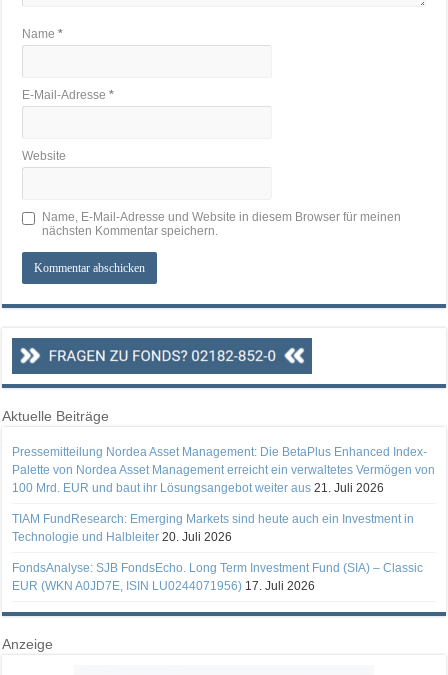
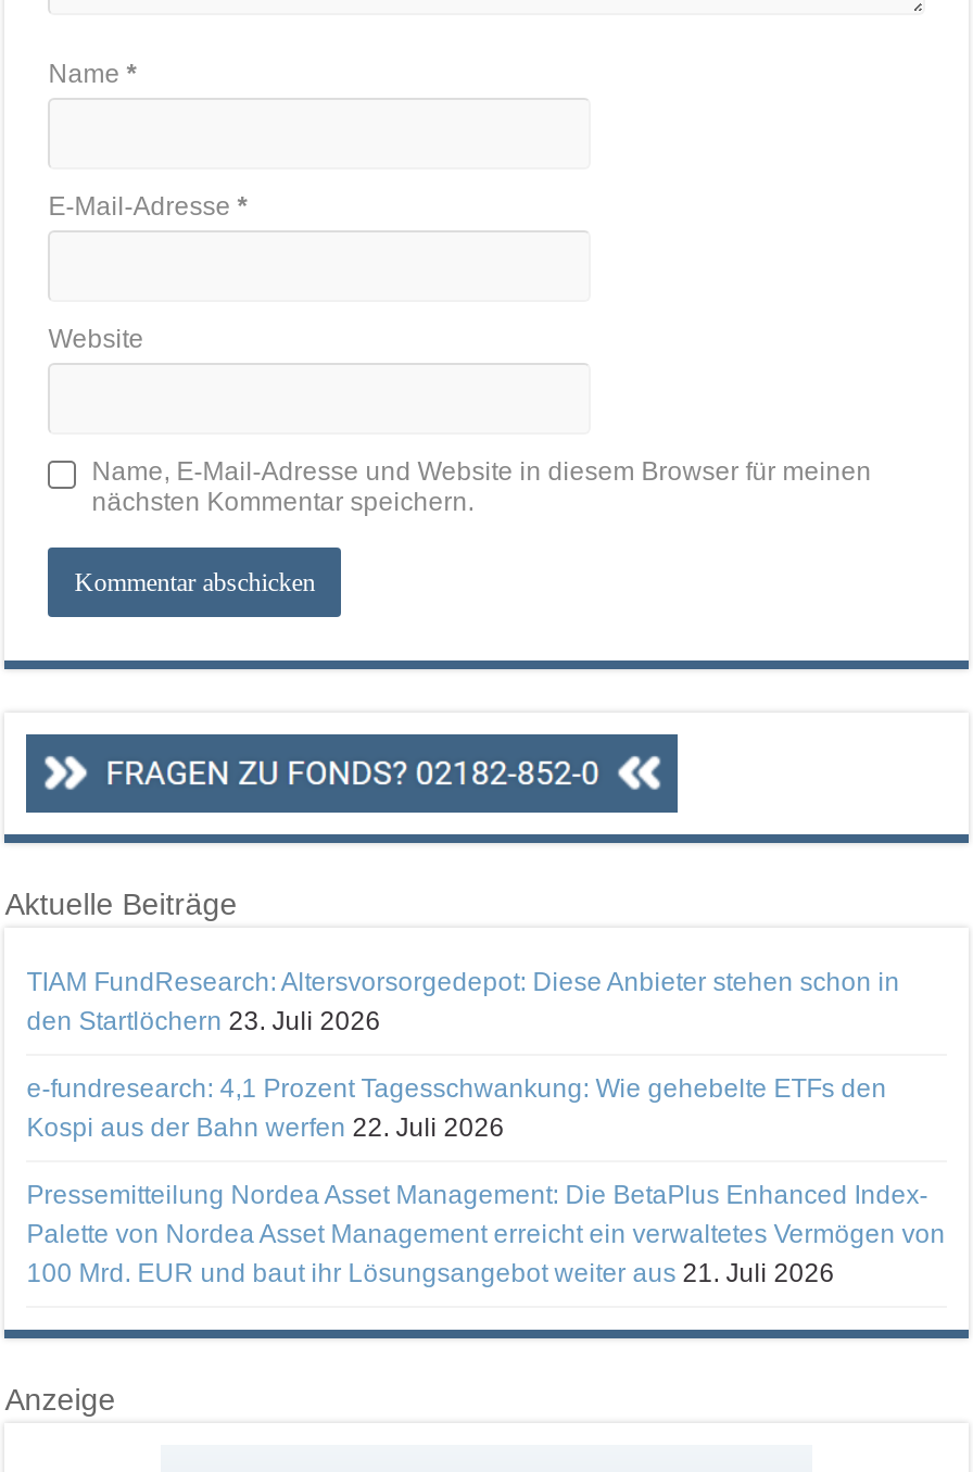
+ TIAM FundResearch: Altersvorsorgedepot: Diese Anbieter stehen schon in
+ den Startlöchern 23. Juli 2026
+ e-fundresearch: 4,1 Prozent Tagesschwankung: Wie gehebelte ETFs den
+ Kospi aus der Bahn werfen 22. Juli 2026

moved down: Pressemitteilung Nordea Asset Management: Die BetaPlus Enhanced Index- | Palette von Nordea Asset Management erreicht ein verwaltetes Vermögen von | 100 Mrd. EUR und baut ihr Lösungsangebot weiter aus 21. Juli 2026

- TIAM FundResearch: Emerging Markets sind heute auch ein Investment in
- Technologie und Halbleiter 20. Juli 2026
- FondsAnalyse: SJB FondsEcho. Long Term Investment Fund (SIA) – Classic
- EUR (WKN A0JD7E, ISIN LU0244071956) 17. Juli 2026
